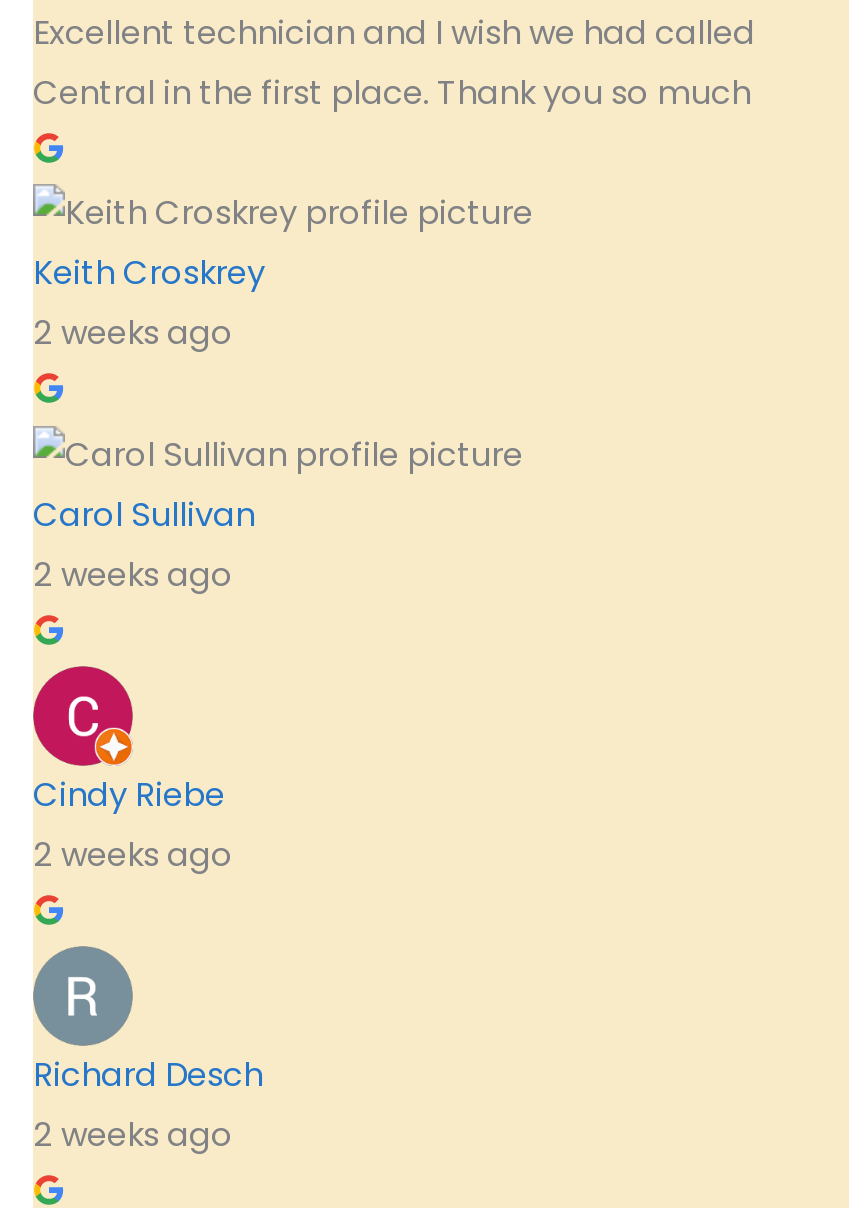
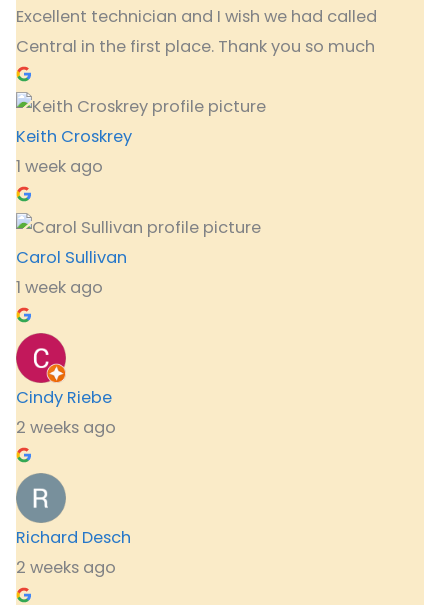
- 2 weeks ago
+ 1 week ago

- 2 weeks ago
+ 1 week ago
